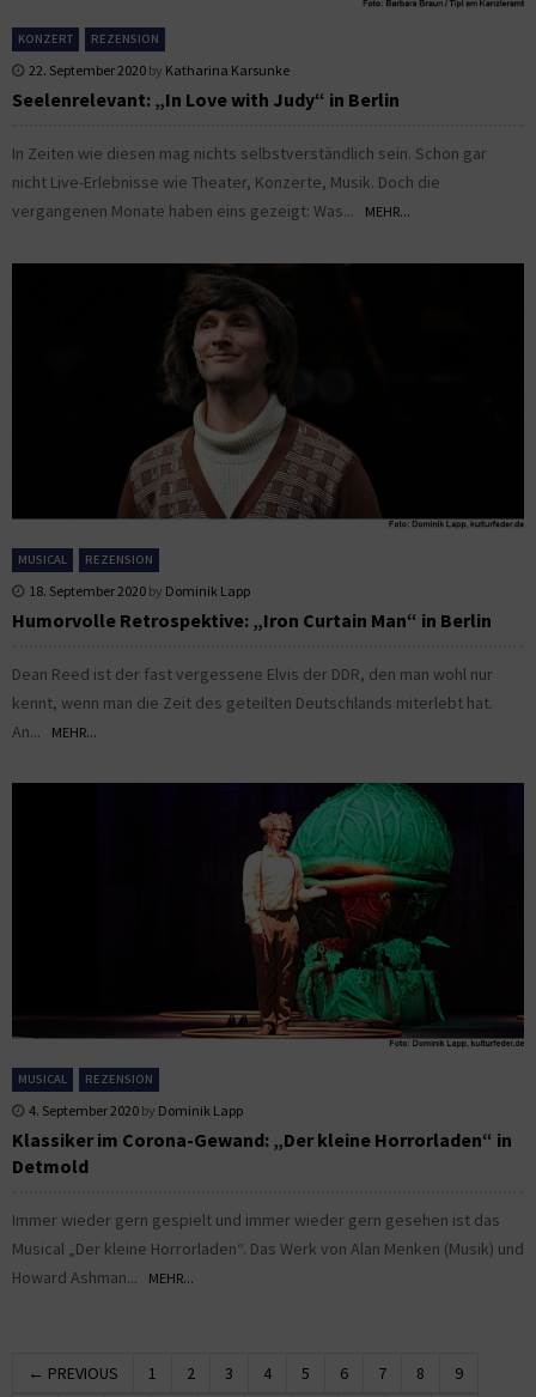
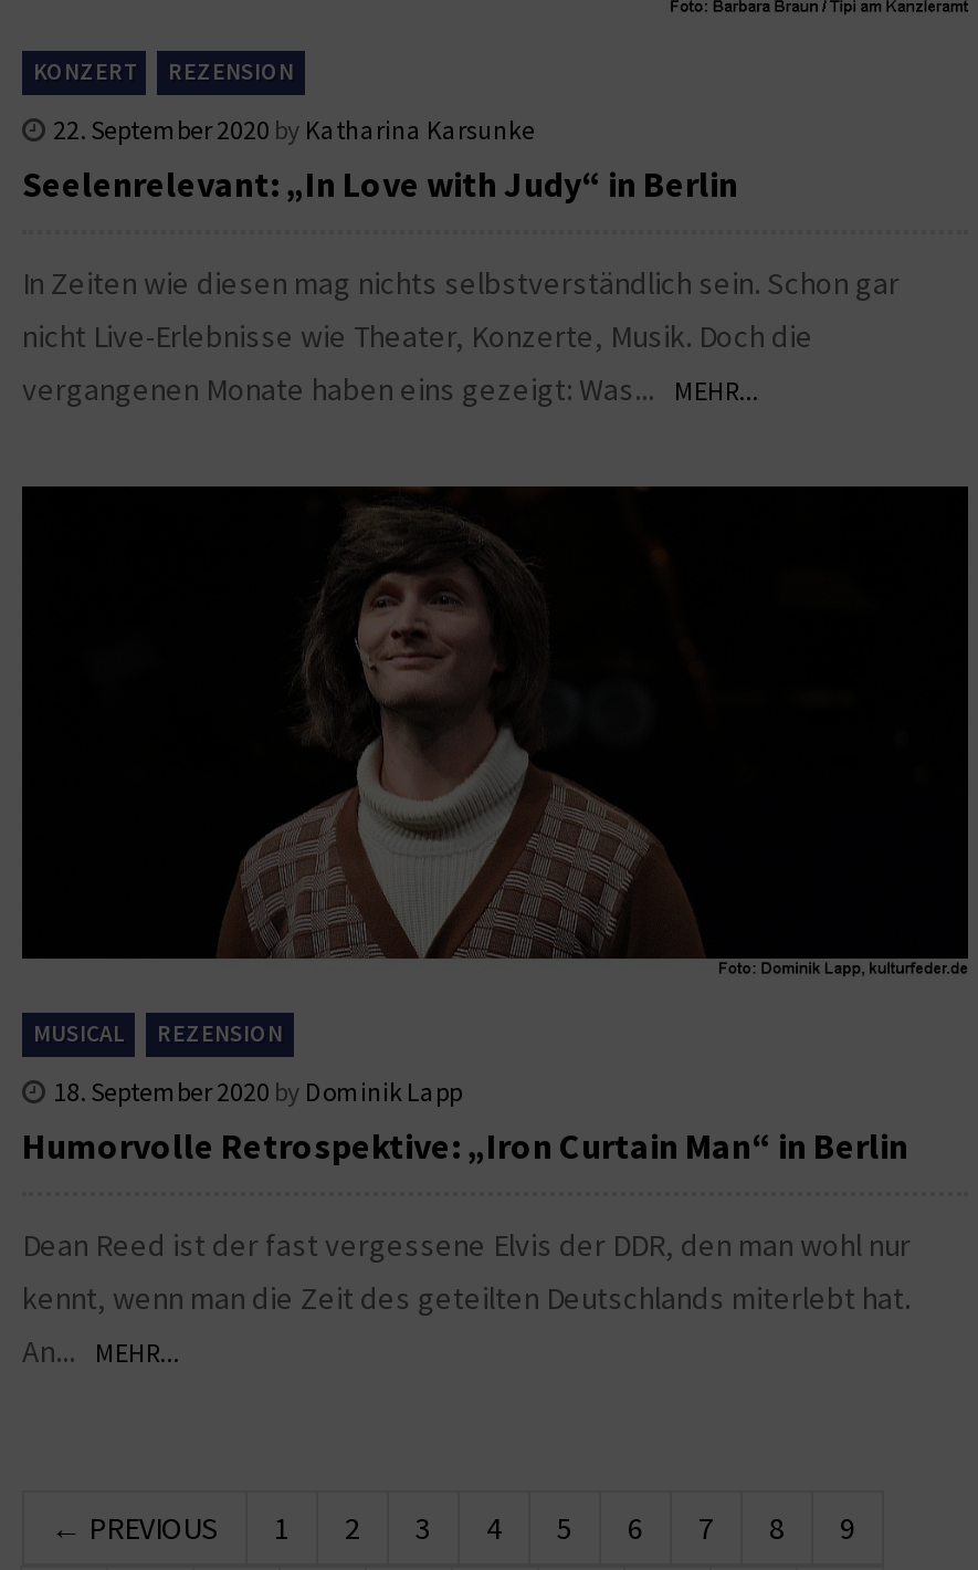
- [image]
- MUSICAL
- REZENSION
- 4. September 2020 by Dominik Lapp
- Klassiker im Corona-Gewand: „Der kleine Horrorladen“ in
- Detmold
- Immer wieder gern gespielt und immer wieder gern gesehen ist das
- Musical „Der kleine Horrorladen“. Das Werk von Alan Menken (Musik) und
- Howard Ashman... MEHR...
